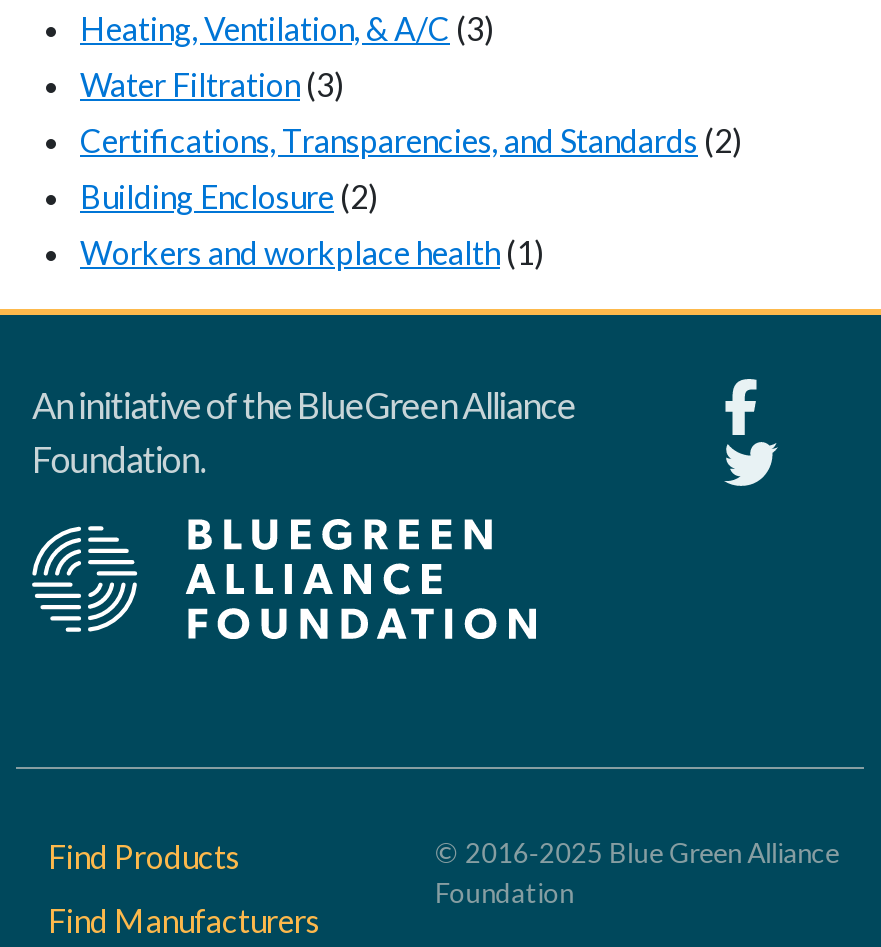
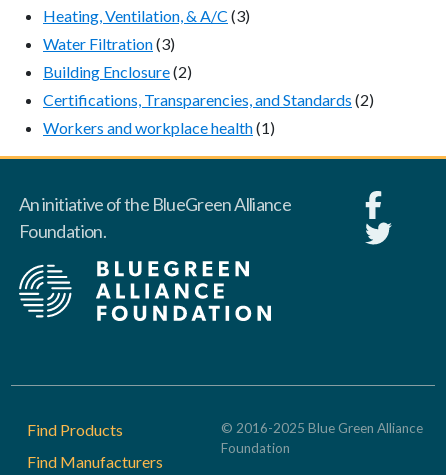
moved down: Certifications, Transparencies, and Standards (2)

moved up: Building Enclosure (2)
